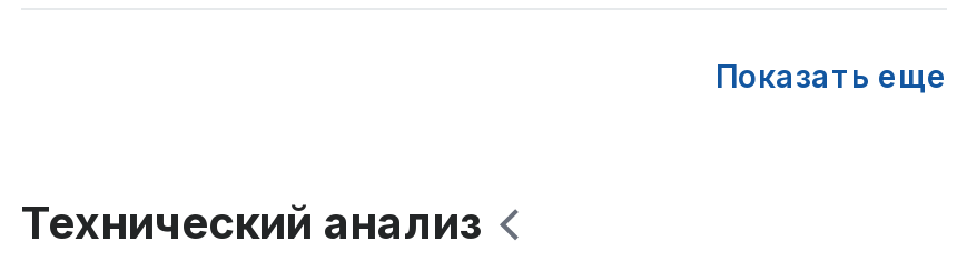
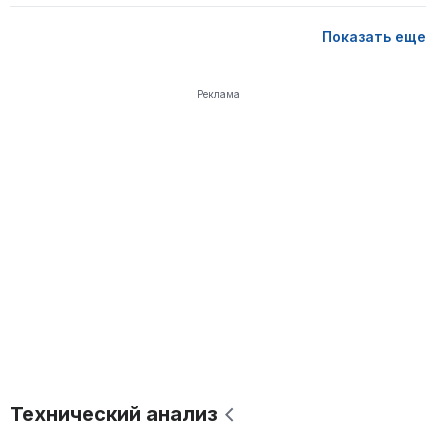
+ Реклама
